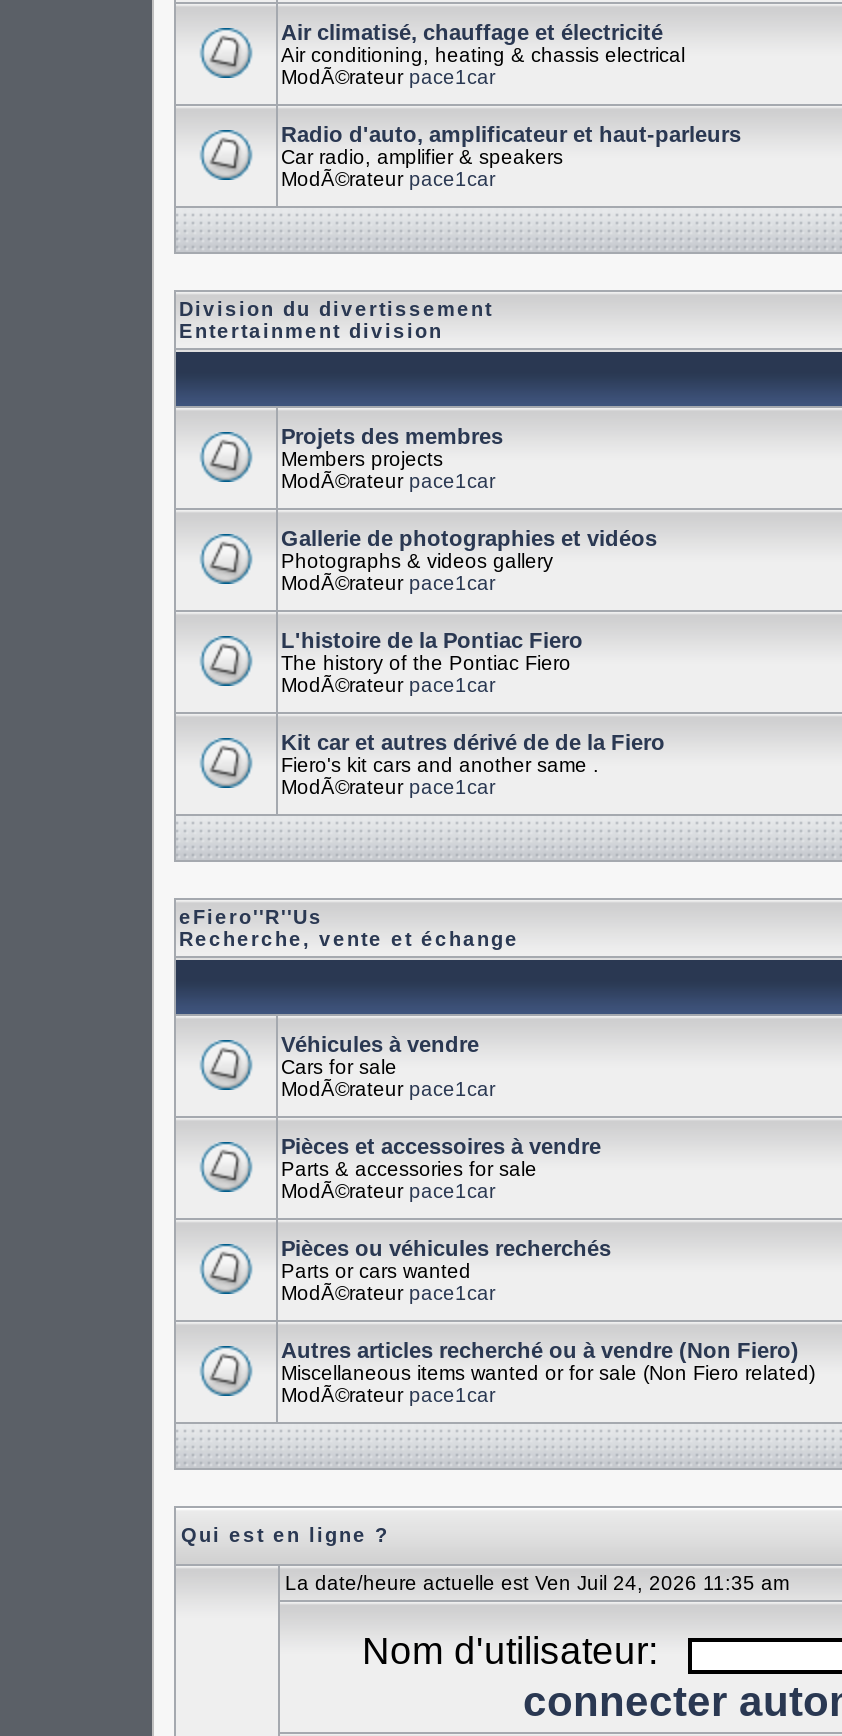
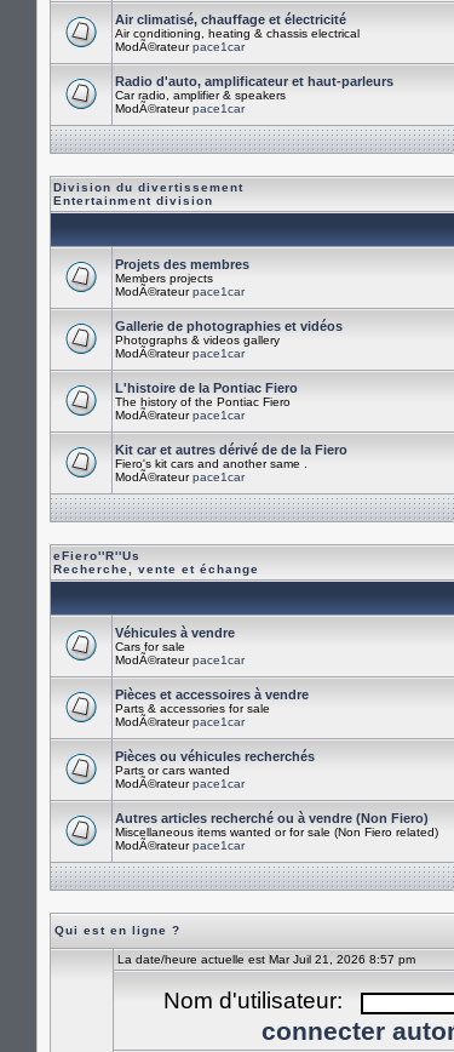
- La date/heure actuelle est Ven Juil 24, 2026 11:35 am
+ La date/heure actuelle est Mar Juil 21, 2026 8:57 pm
